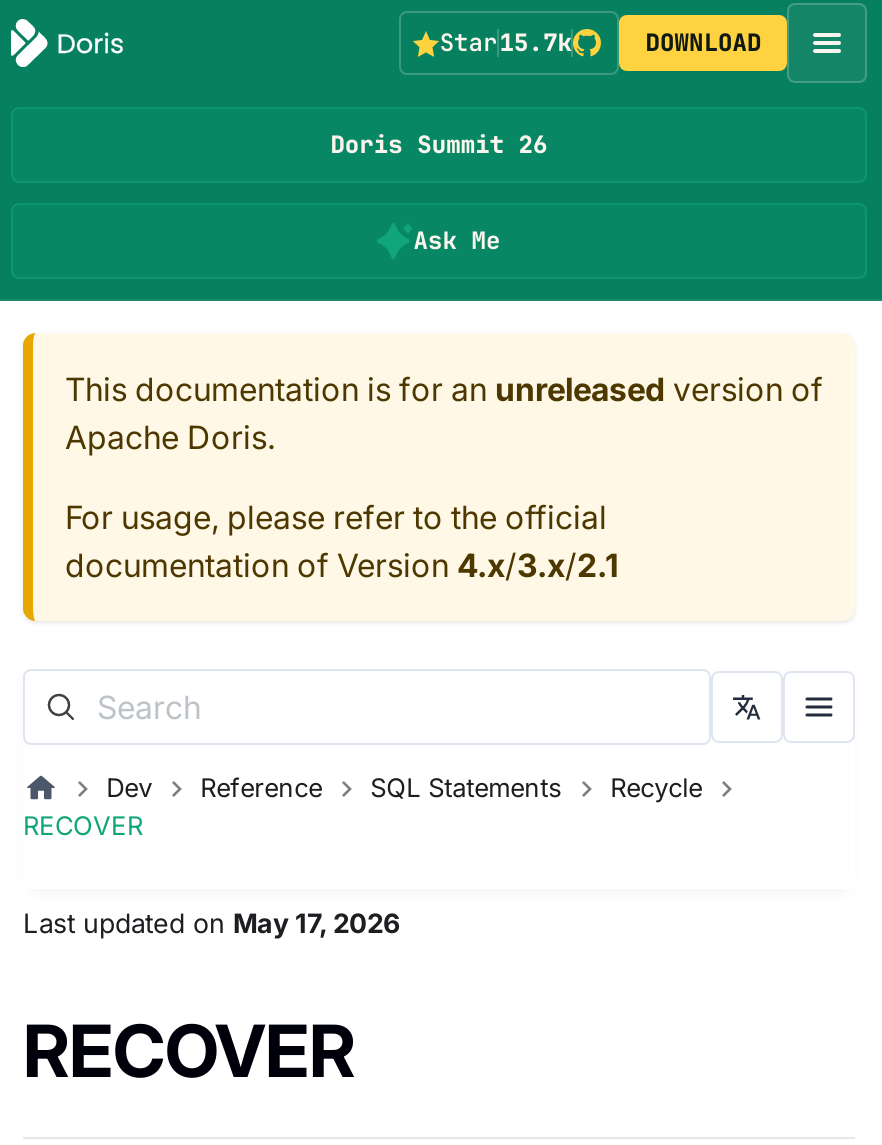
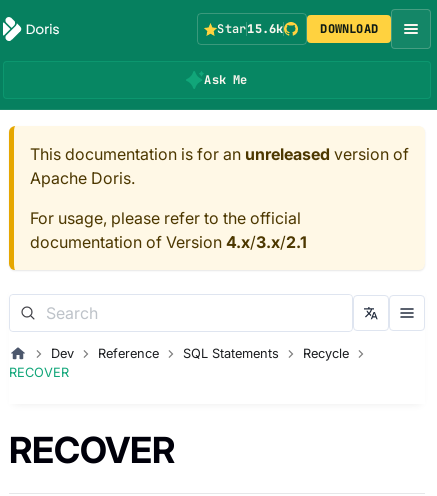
- Star15.7k
+ Star15.6k

- Doris Summit 26

- Last updated on May 17, 2026
